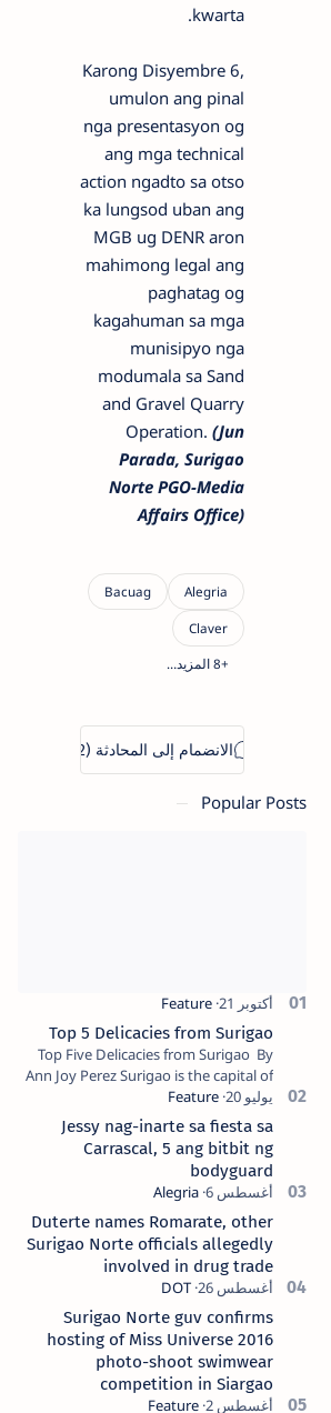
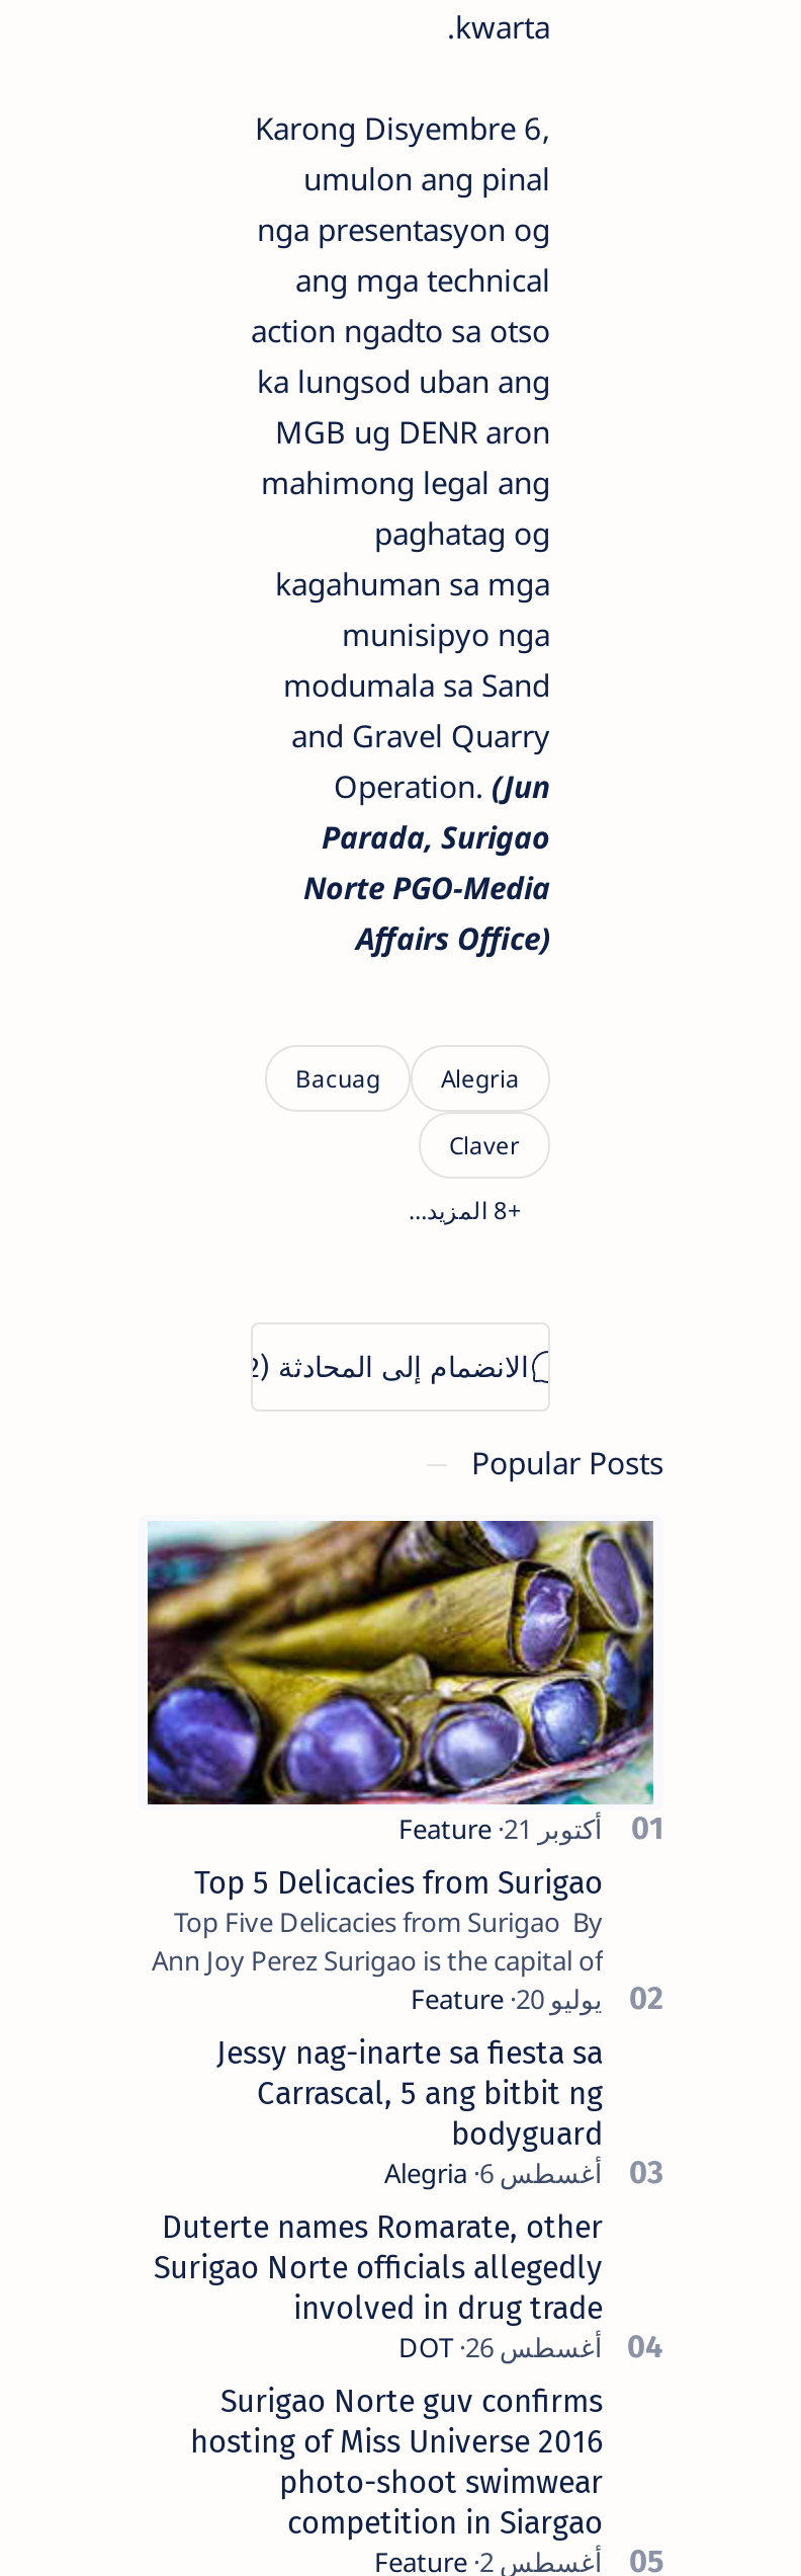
+ [image]
